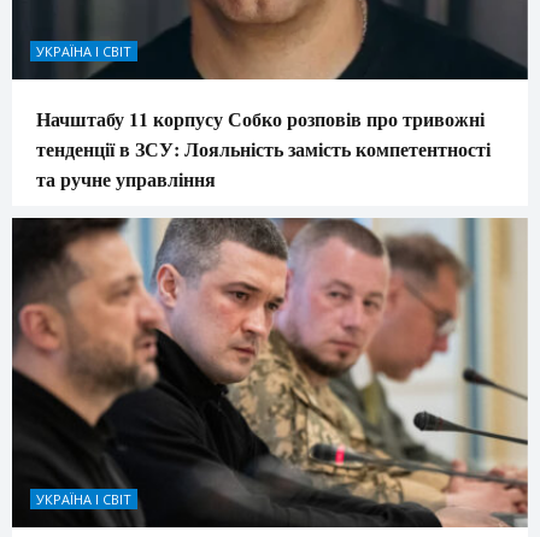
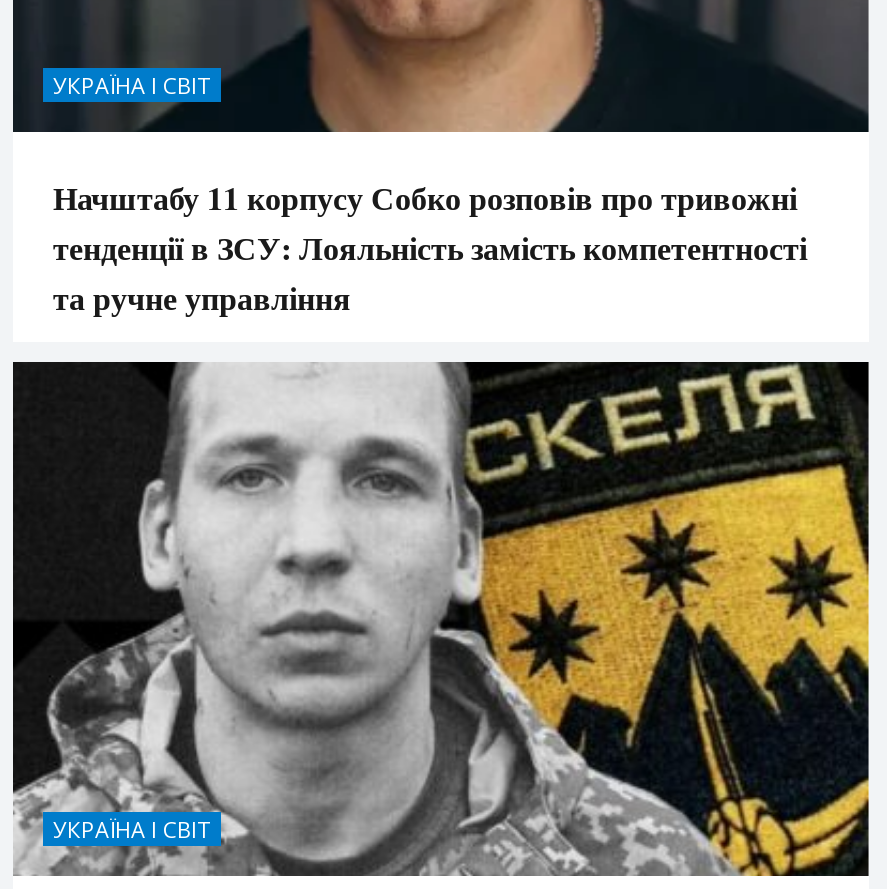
- [image]
+ [image]
